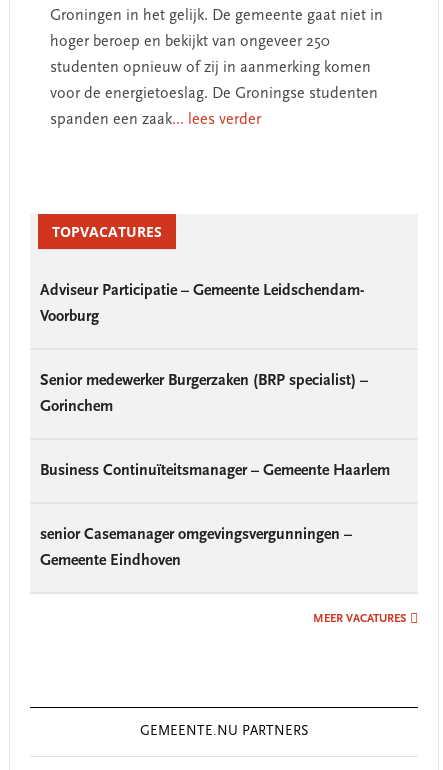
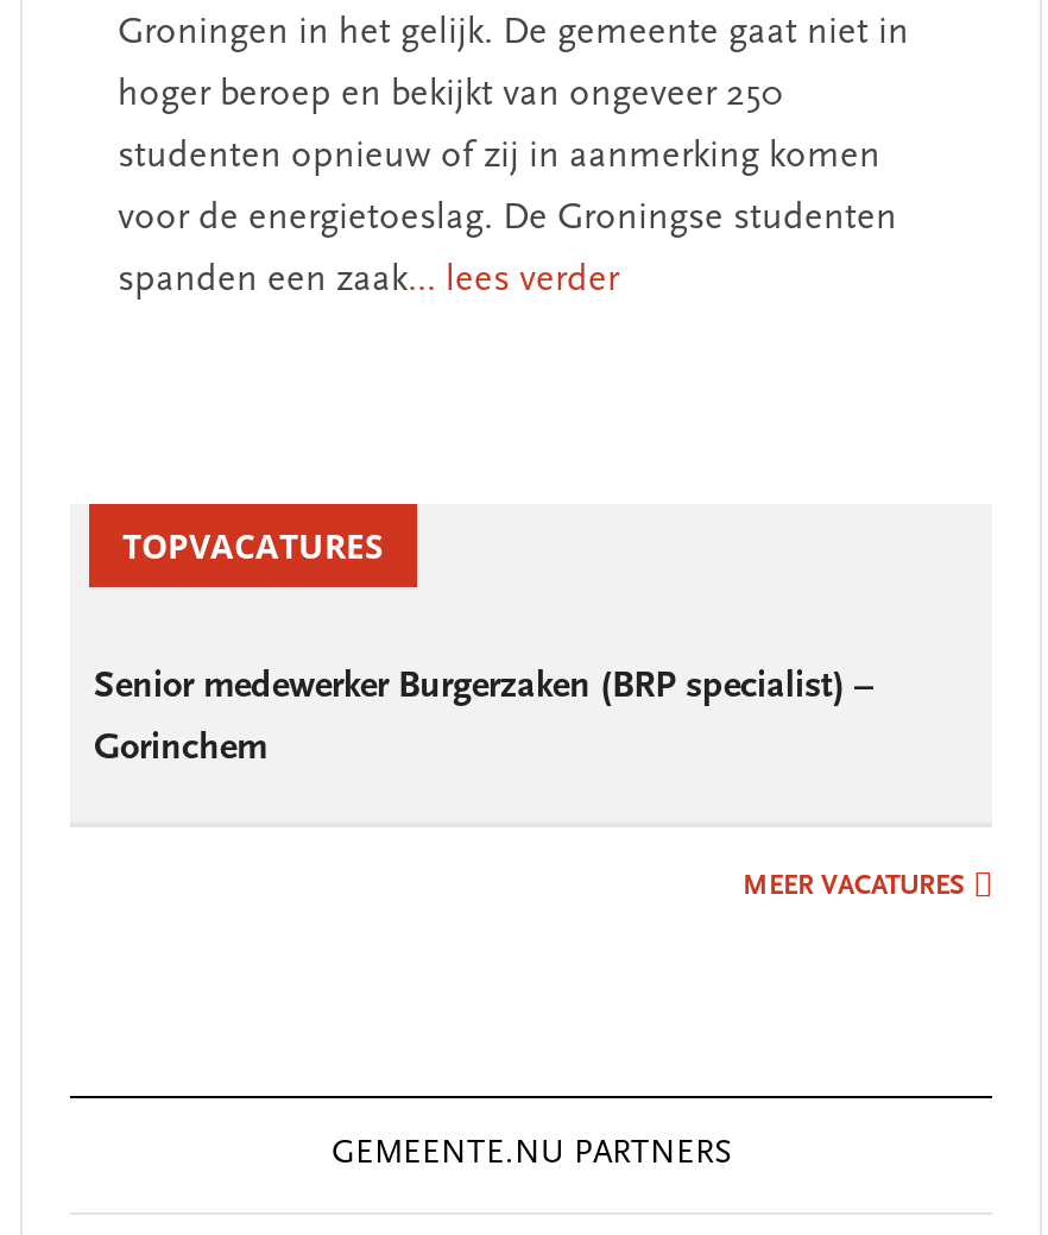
- Adviseur Participatie – Gemeente Leidschendam-
- Voorburg

- Business Continuïteitsmanager – Gemeente Haarlem

- senior Casemanager omgevingsvergunningen –
- Gemeente Eindhoven
